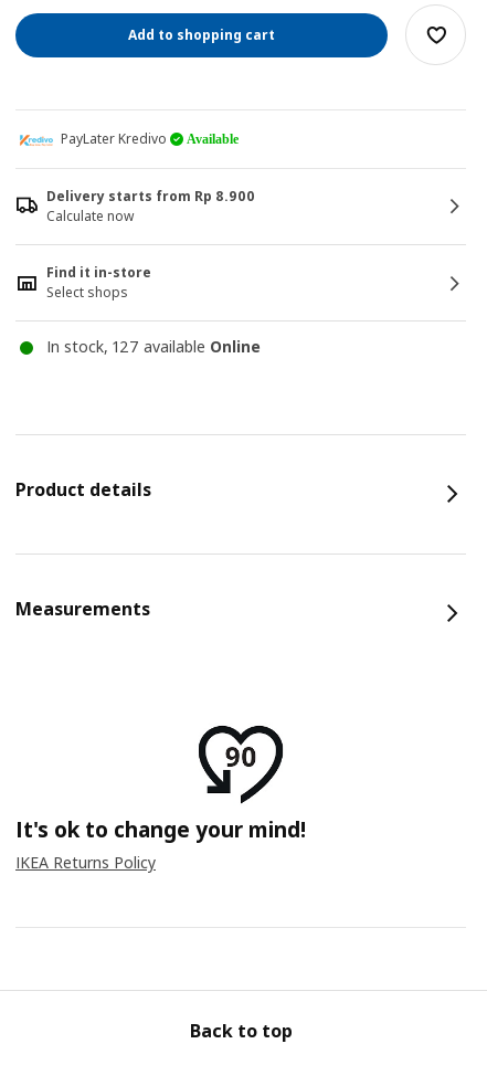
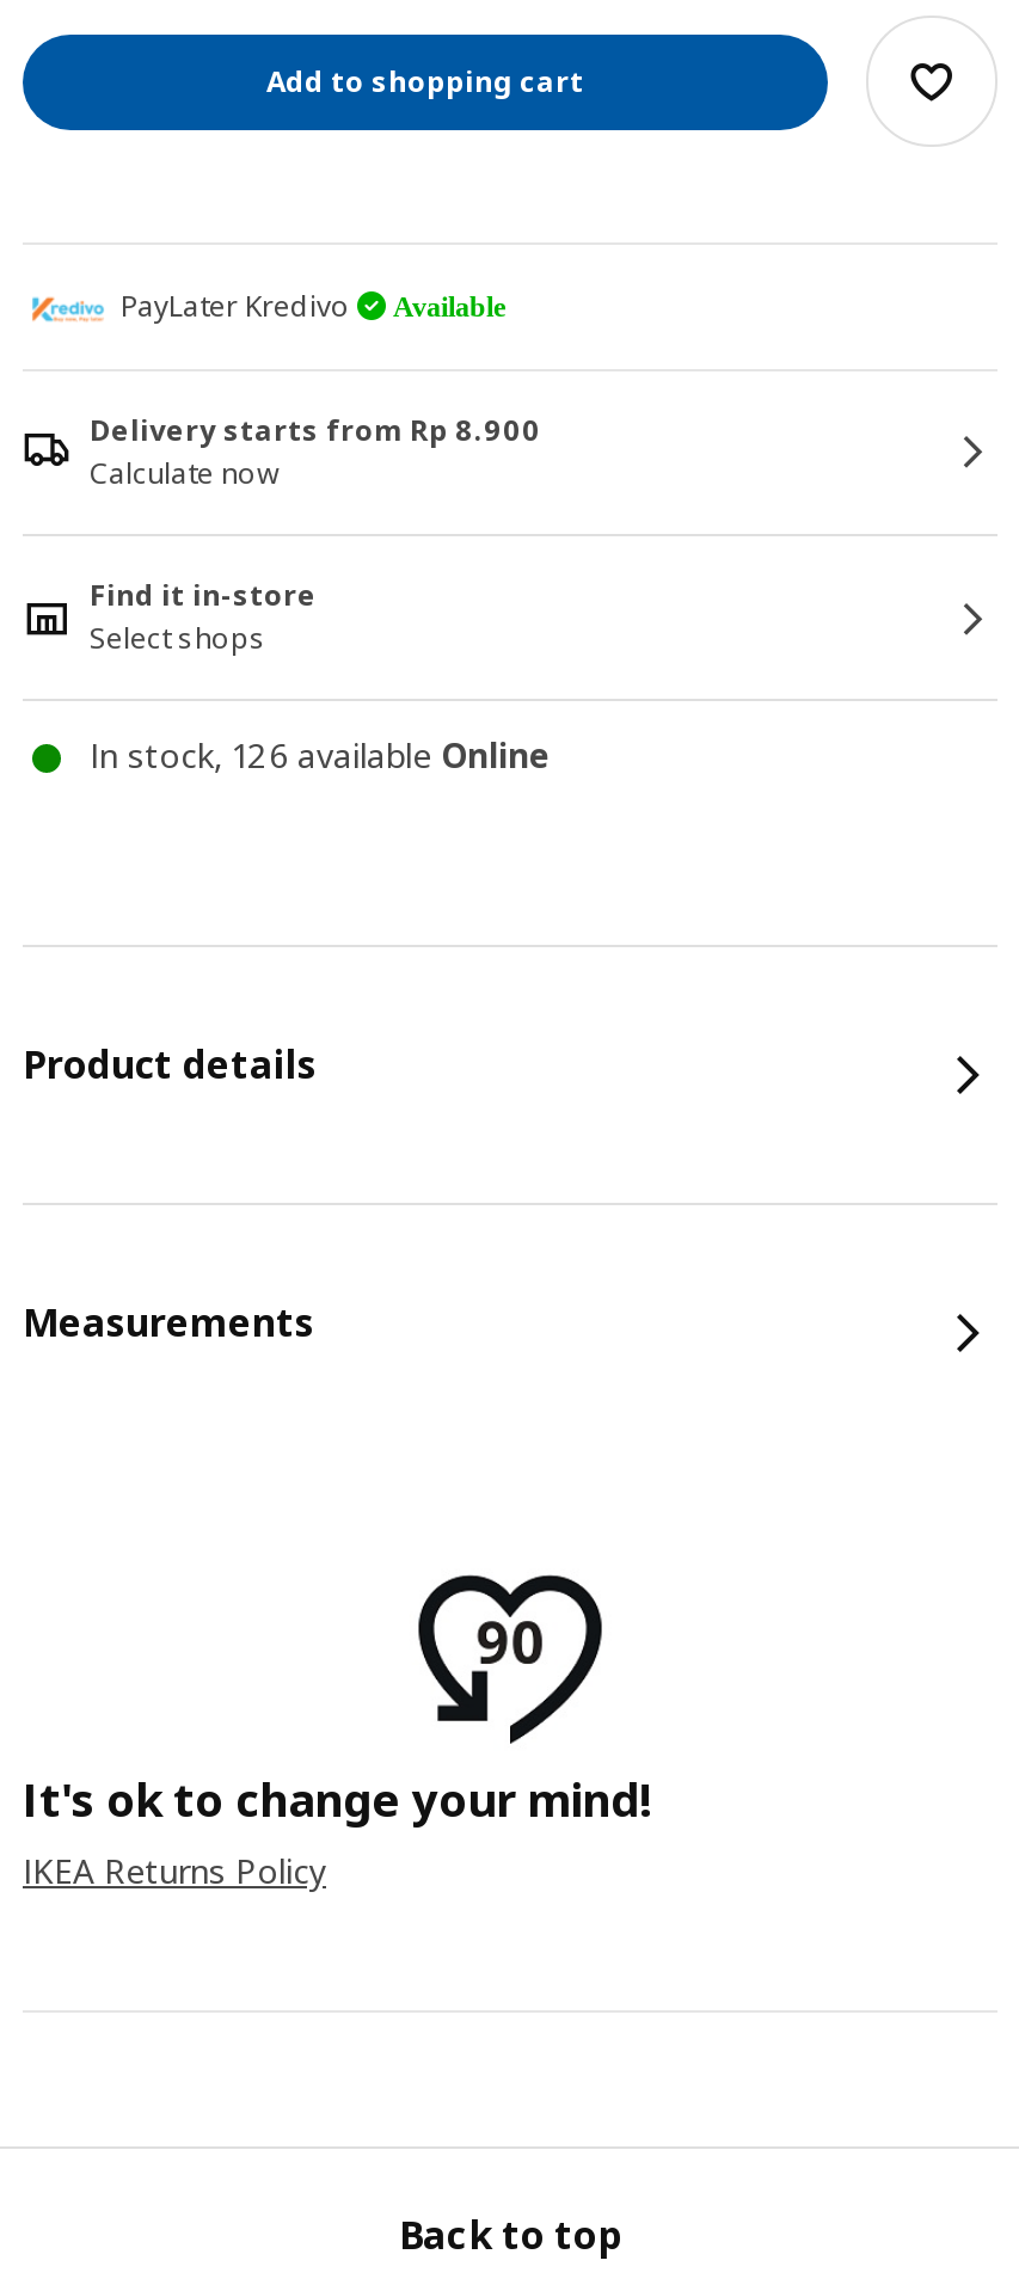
- In stock, 127 available Online
+ In stock, 126 available Online
